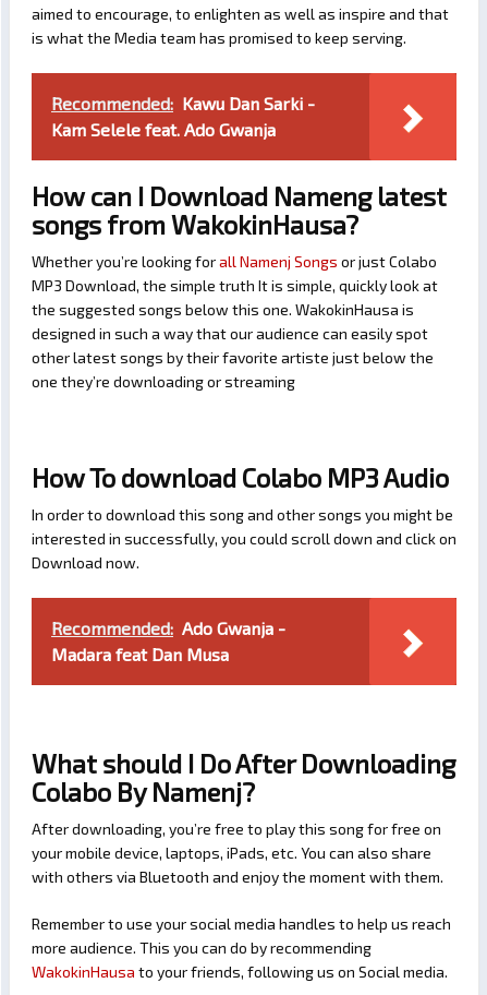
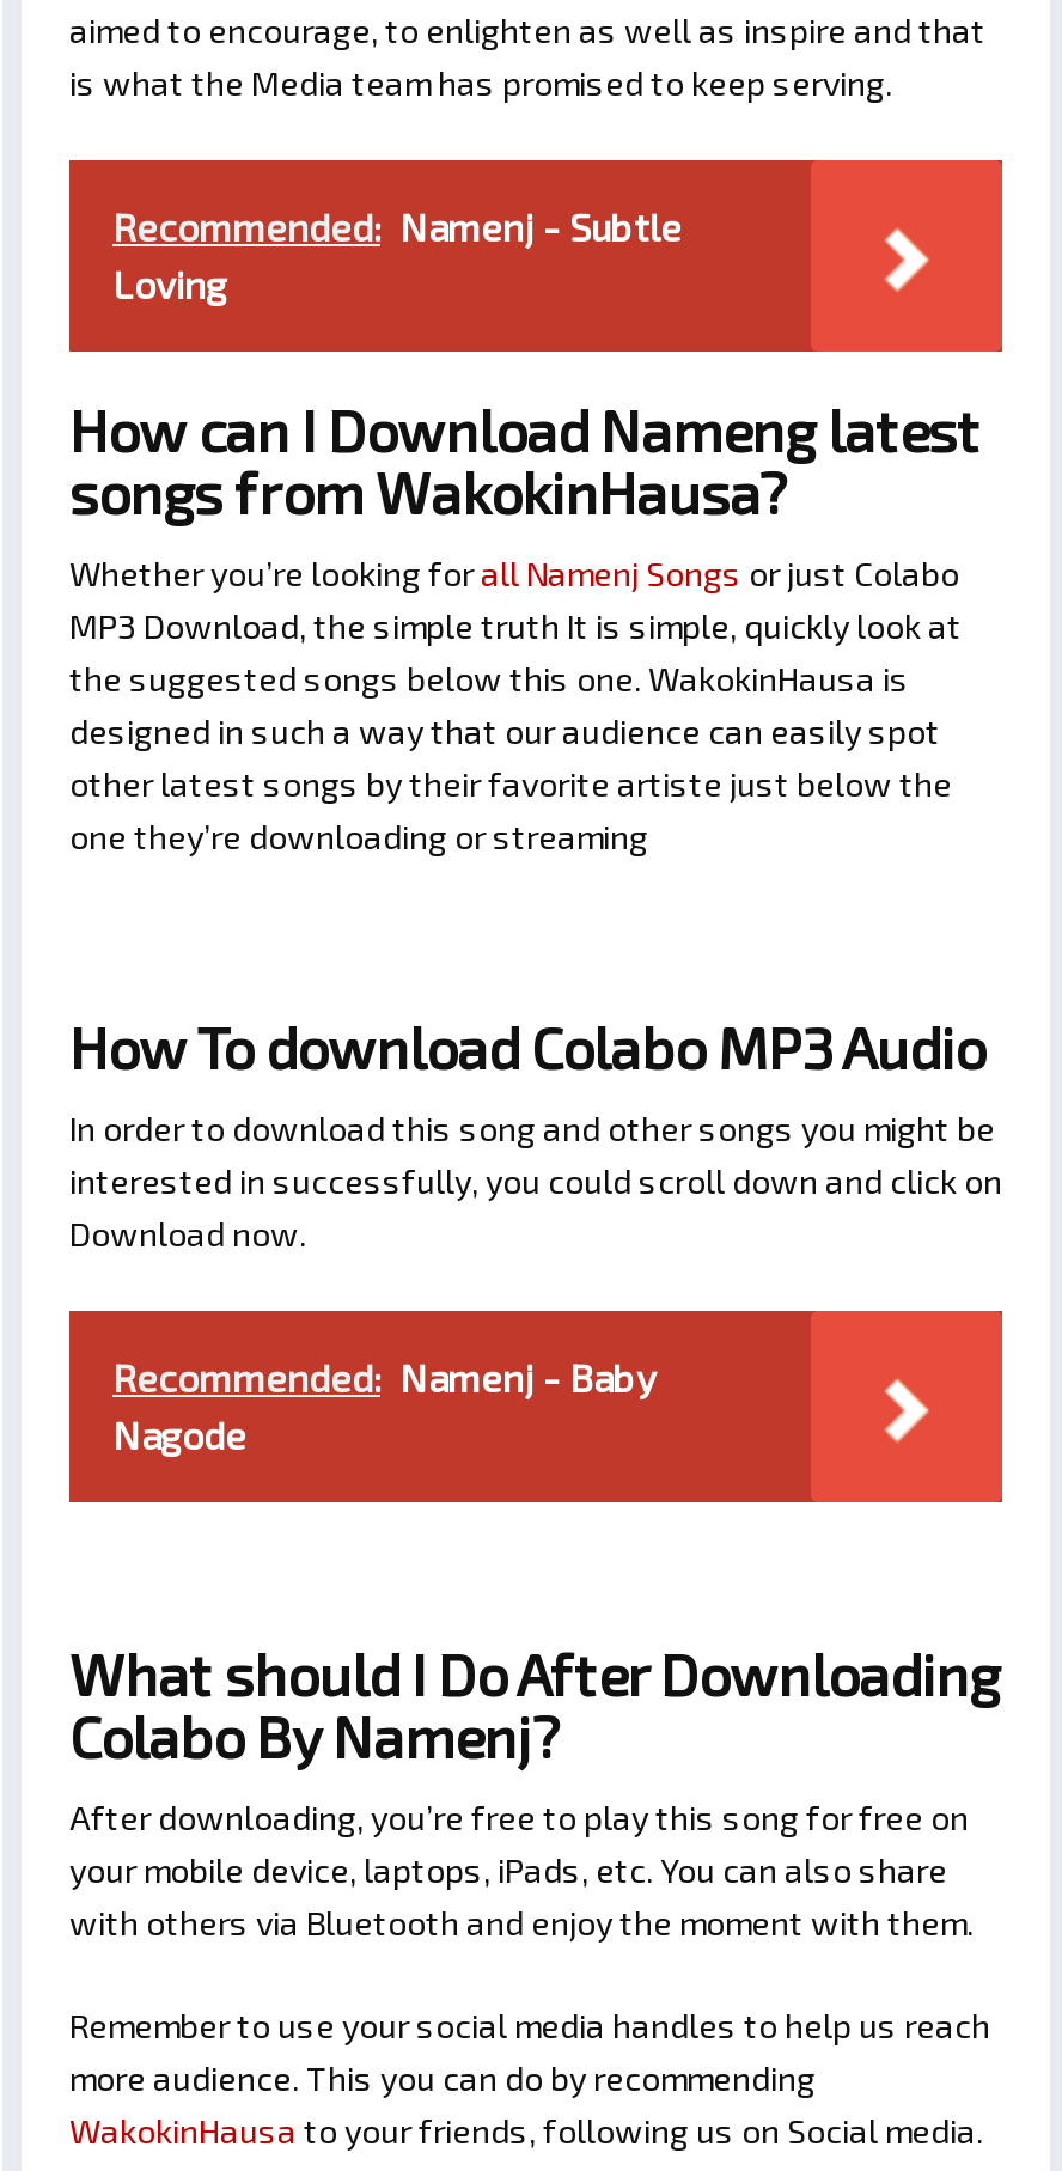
- Recommended: Kawu Dan Sarki -
- Kam Selele feat. Ado Gwanja
+ Recommended: Namenj - Subtle
+ Loving

- Recommended: Ado Gwanja -
- Madara feat Dan Musa
+ Recommended: Namenj - Baby
+ Nagode
